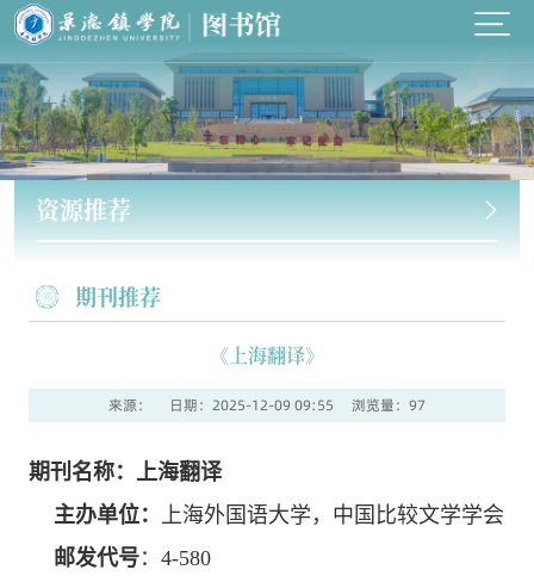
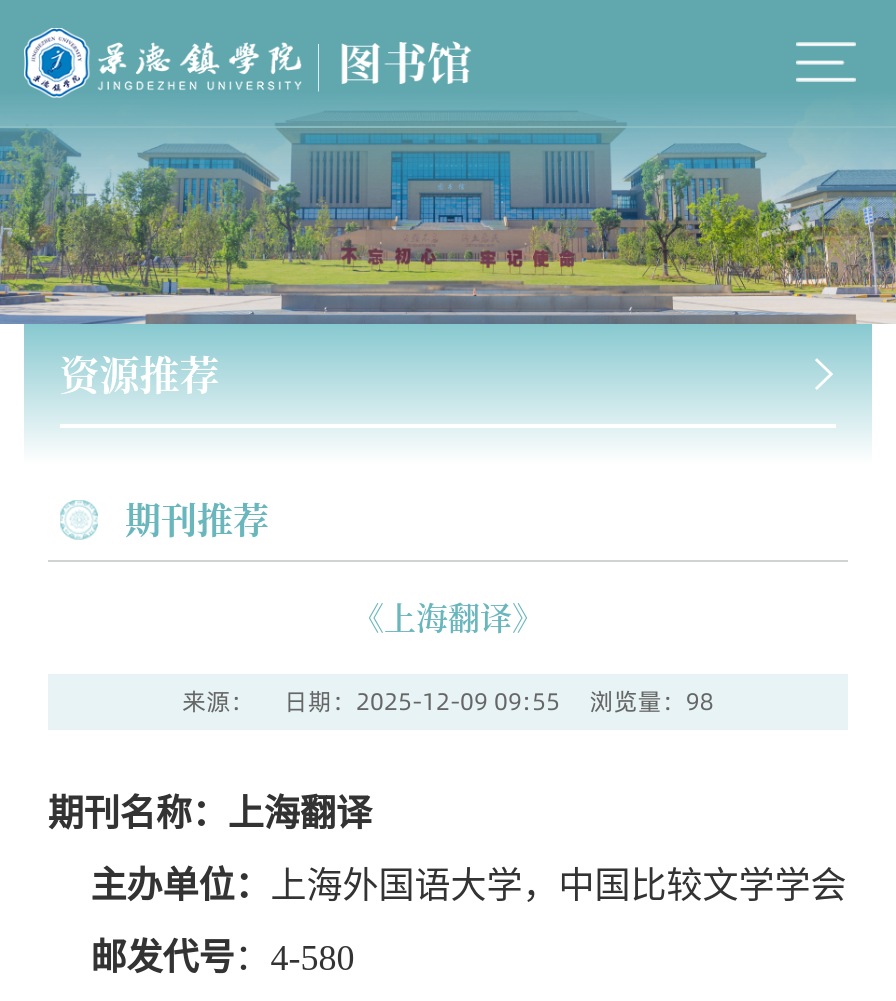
- 来源： 日期：2025-12-09 09:55 浏览量：97
+ 来源： 日期：2025-12-09 09:55 浏览量：98
